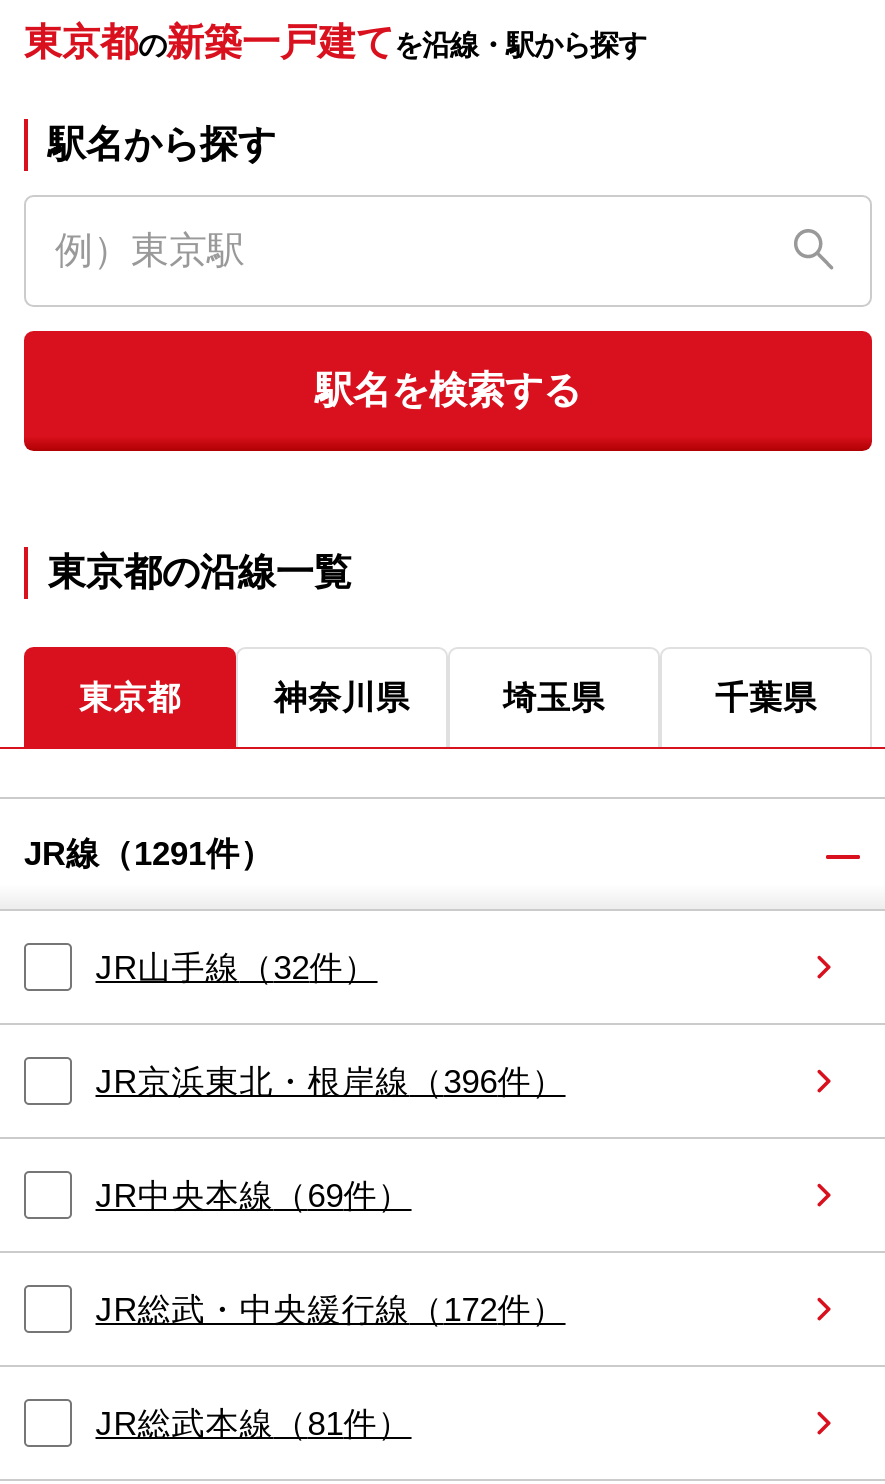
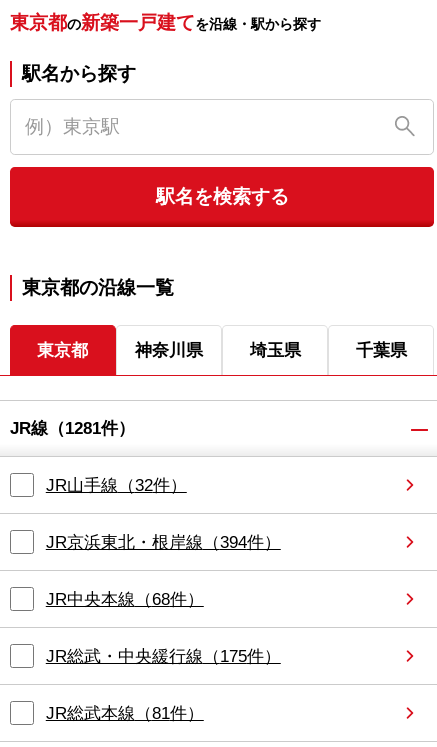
- JR線（1291件）
+ JR線（1281件）

- JR京浜東北・根岸線（396件）
+ JR京浜東北・根岸線（394件）

- JR中央本線（69件）
+ JR中央本線（68件）

- JR総武・中央緩行線（172件）
+ JR総武・中央緩行線（175件）
